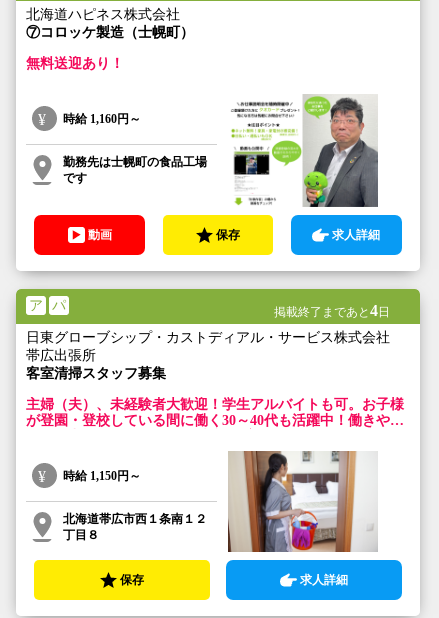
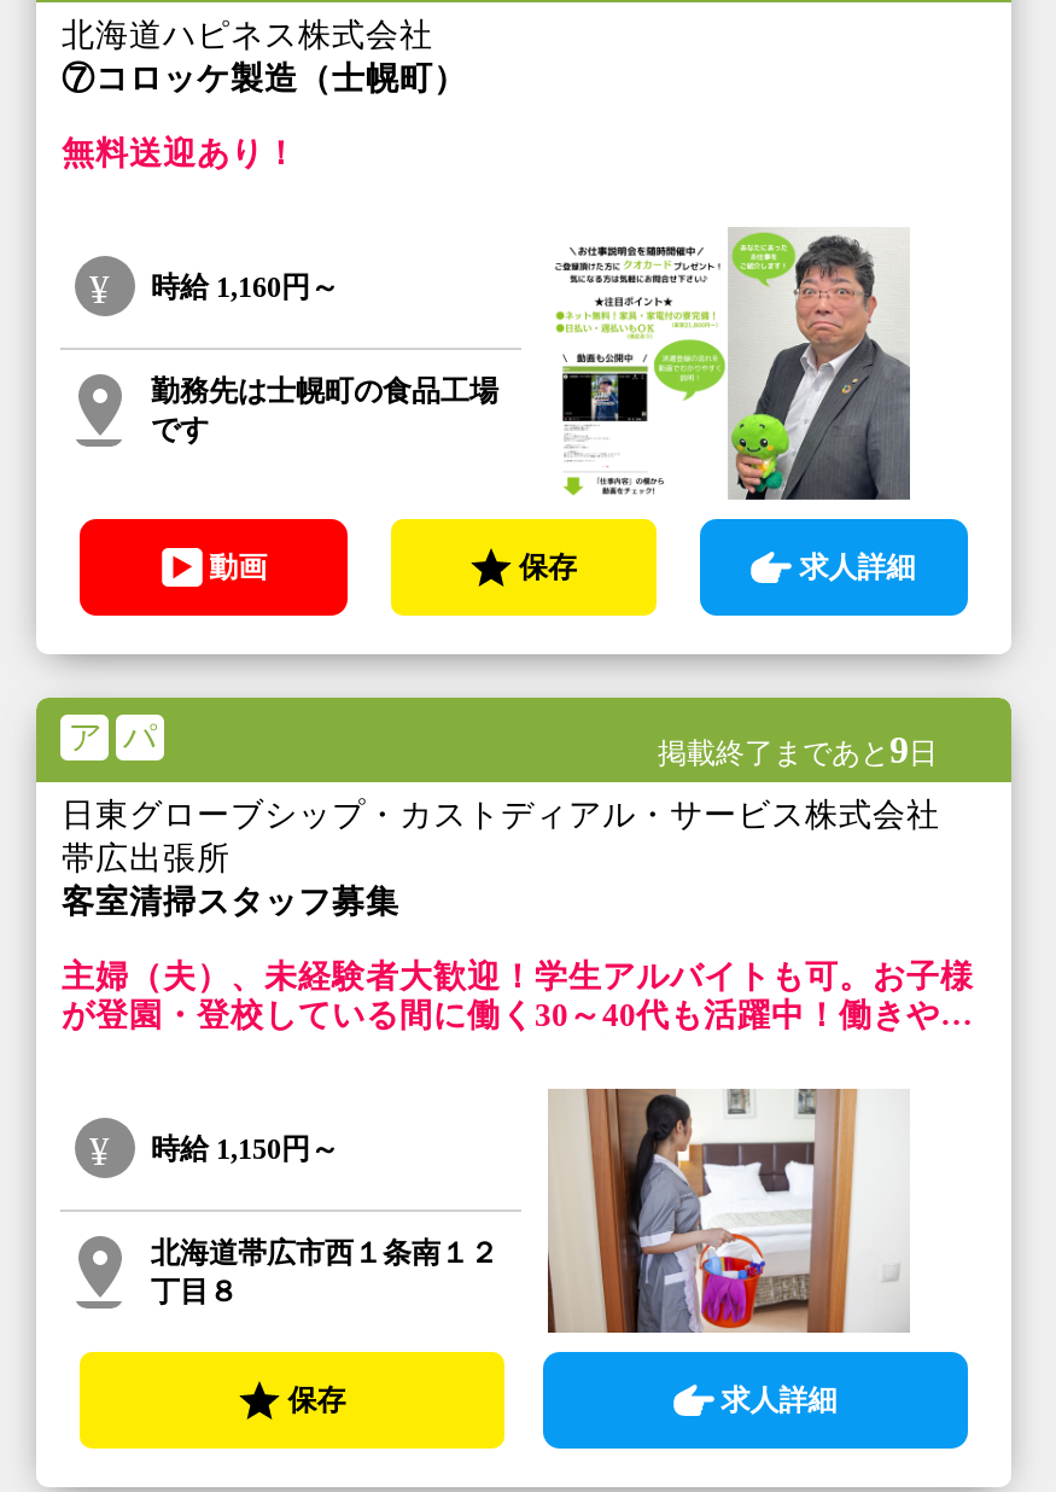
- 掲載終了まであと4日
+ 掲載終了まであと9日
